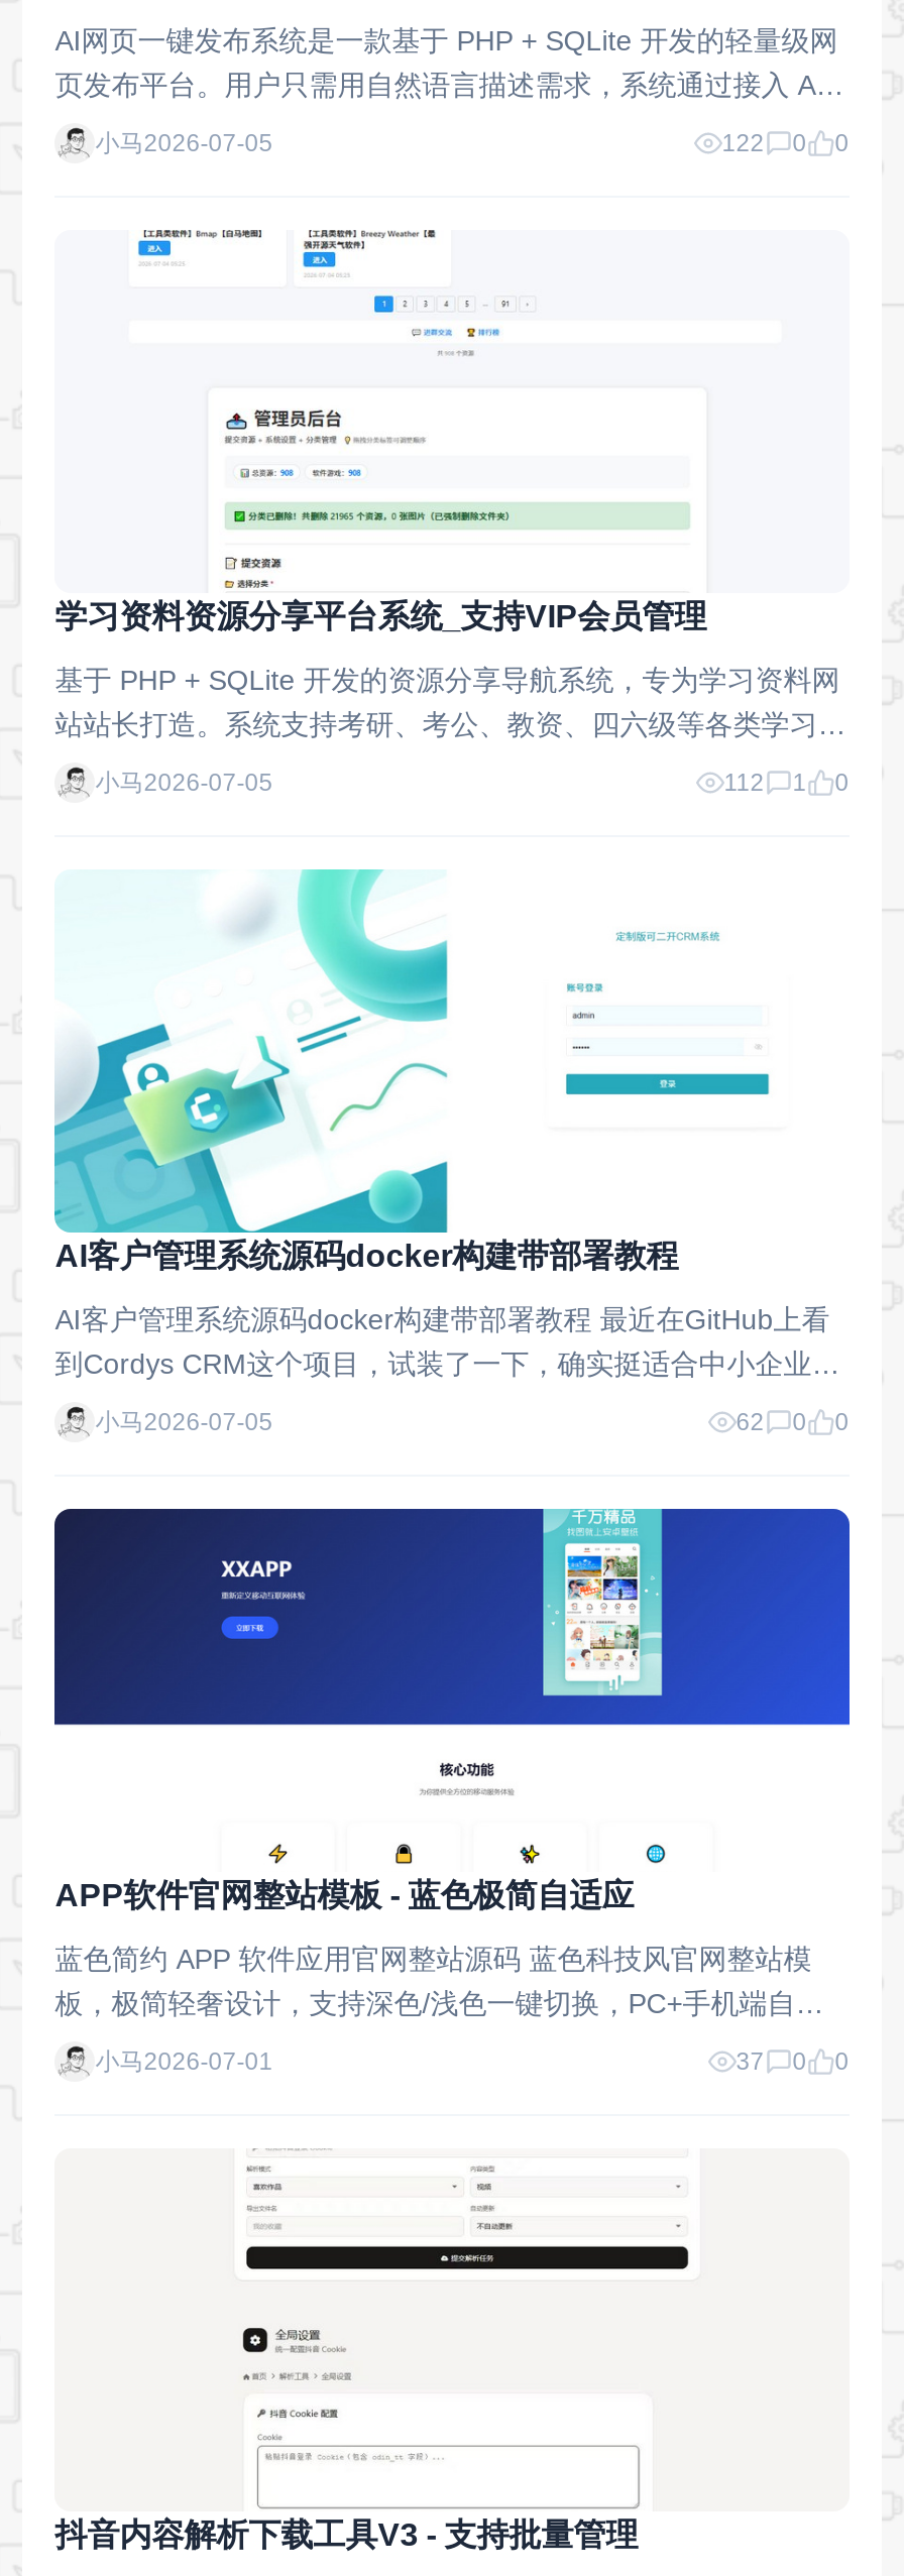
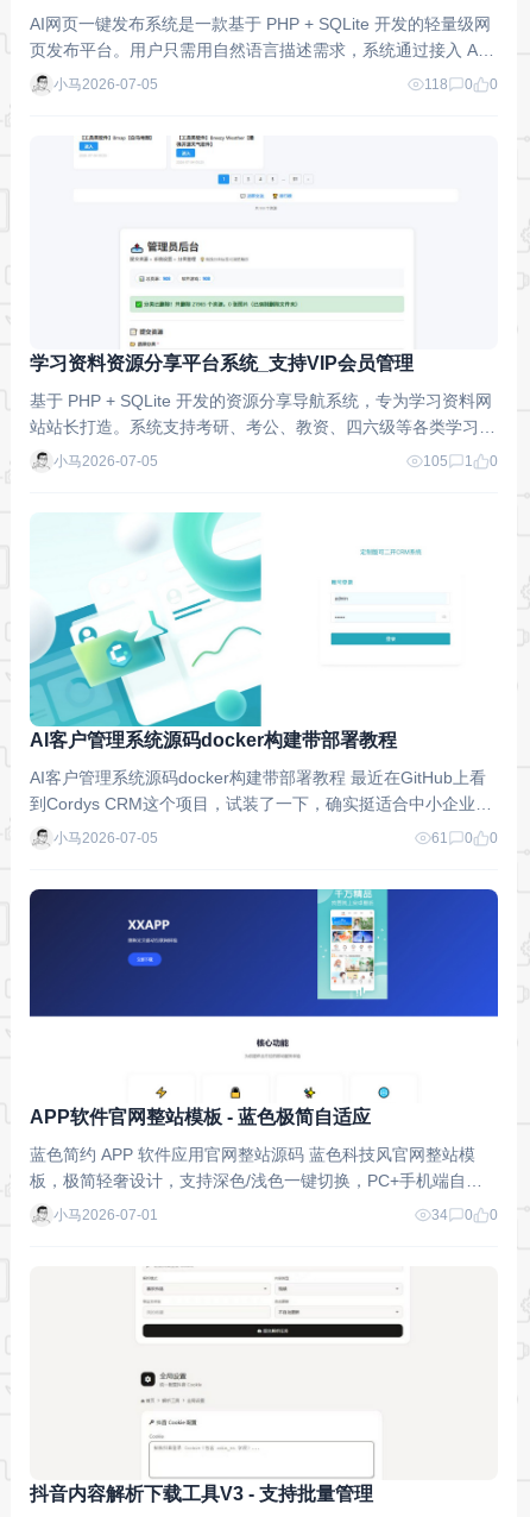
- 122 0 0
+ 118 0 0

- 112 1 0
+ 105 1 0

- 62 0 0
+ 61 0 0

- 37 0 0
+ 34 0 0
